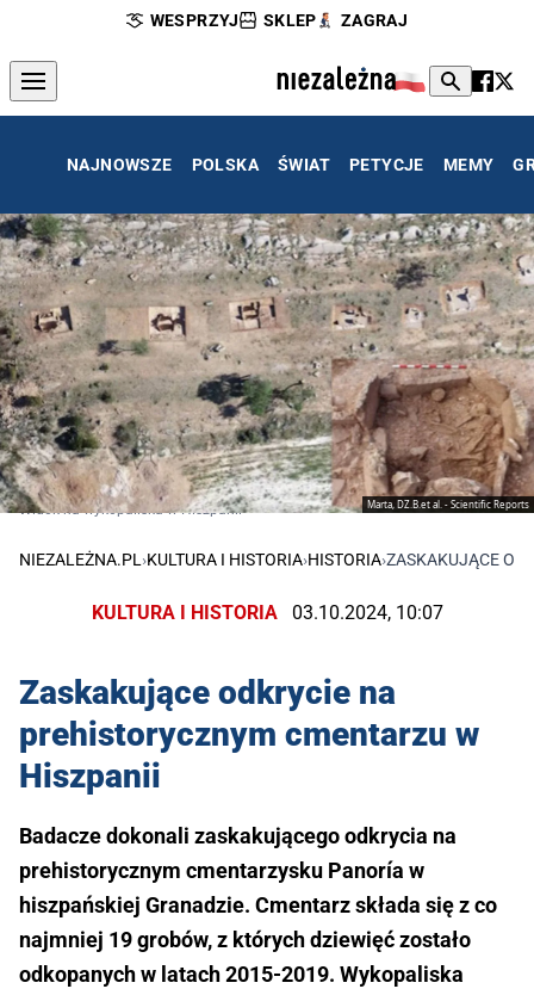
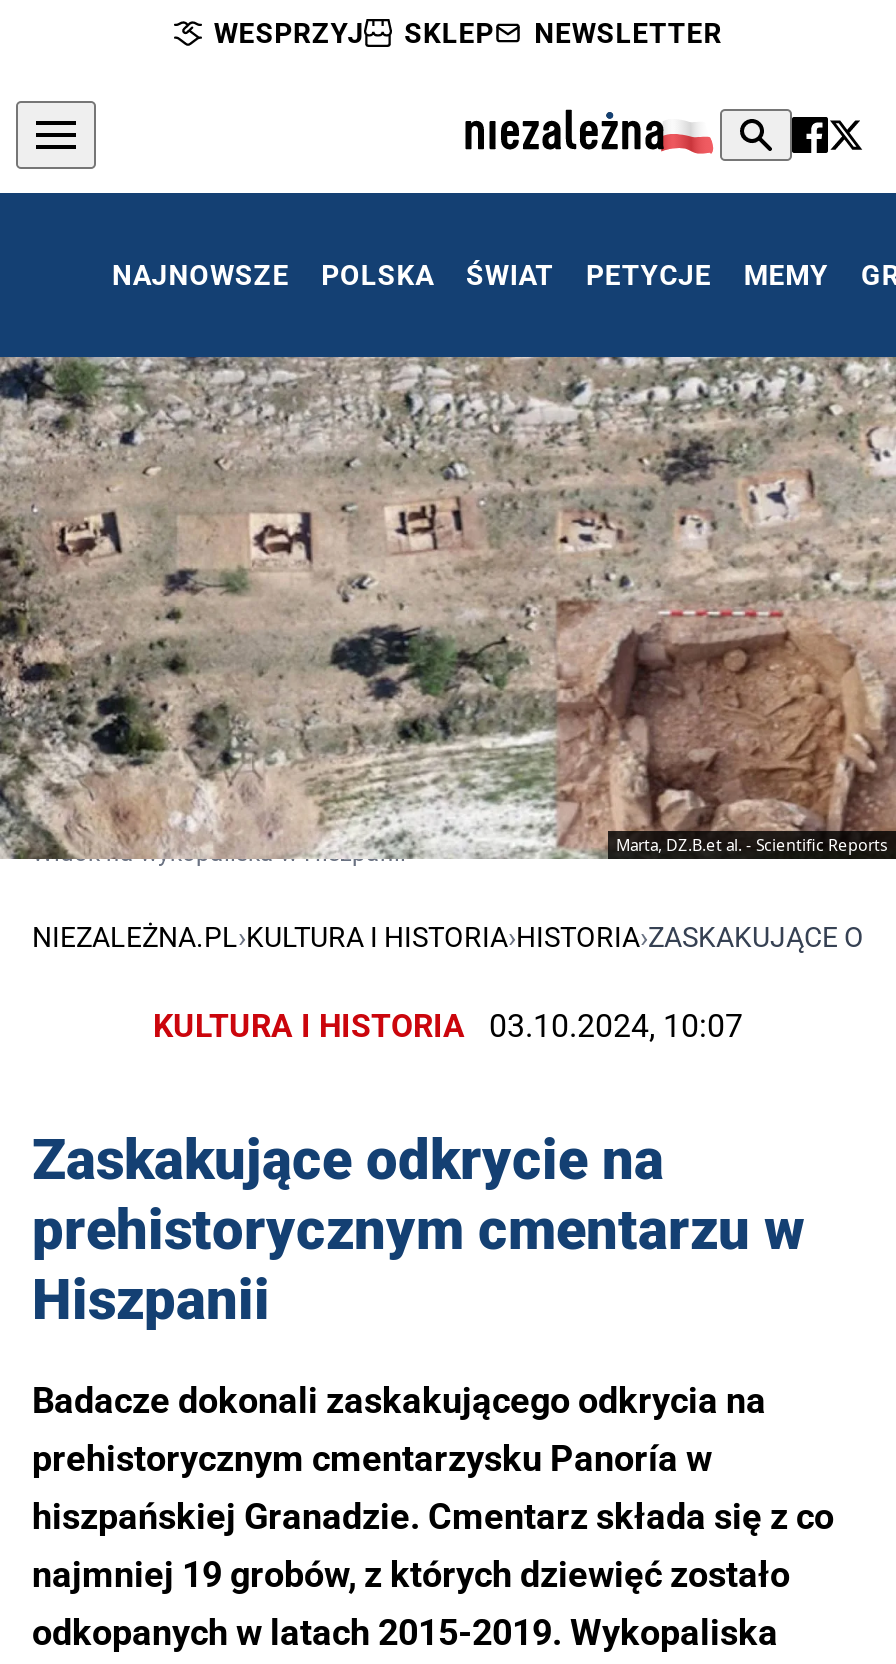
- ZAGRAJ
+ NEWSLETTER
